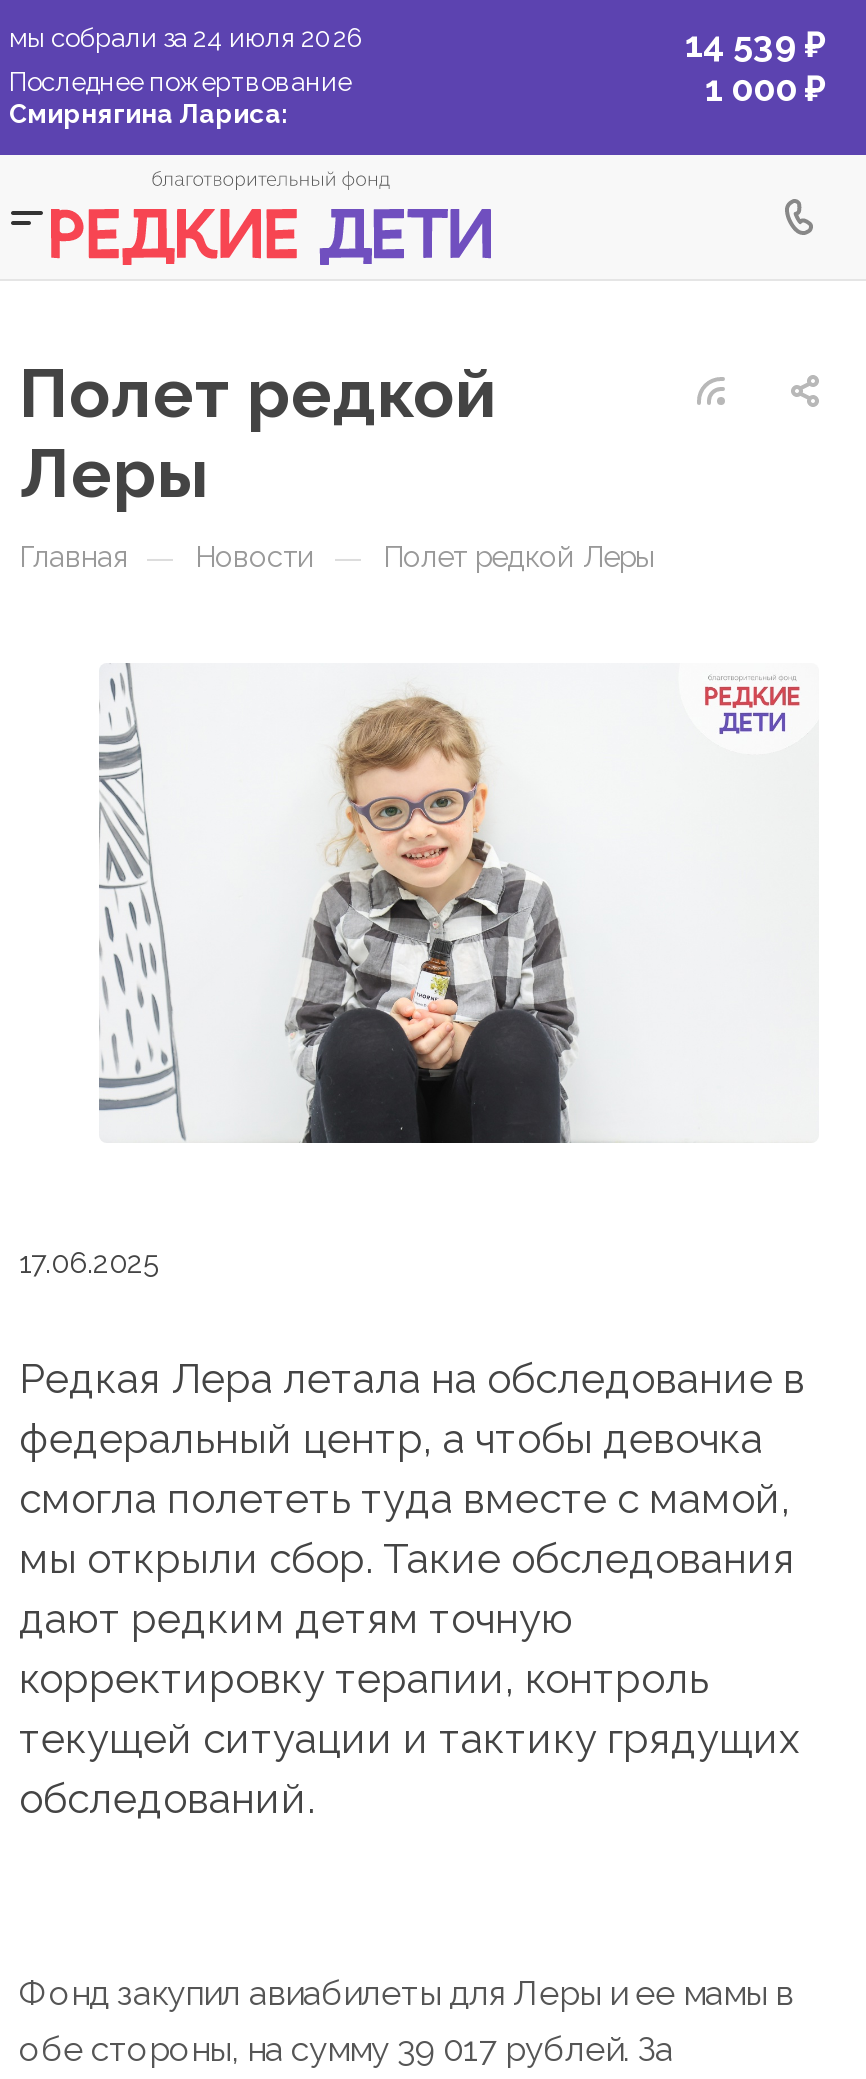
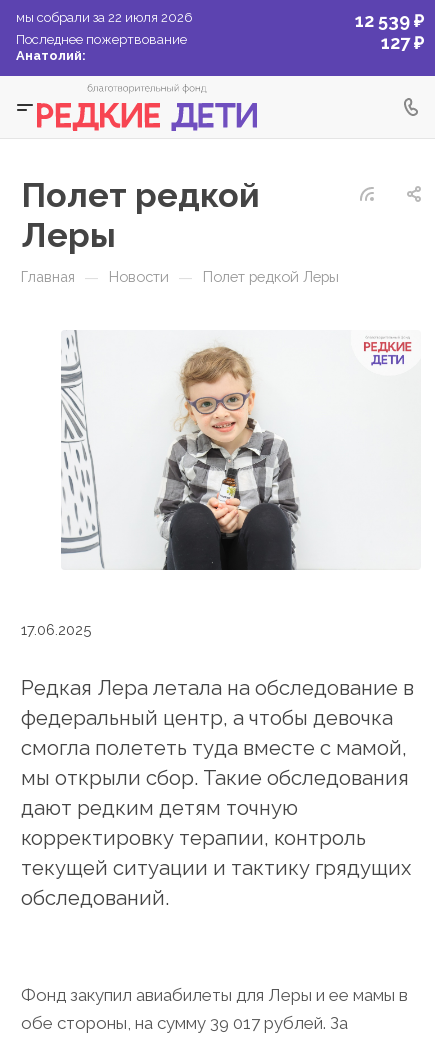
- мы собрали за 24 июля 2026
+ мы собрали за 22 июля 2026

- 14 539 ₽
+ 12 539 ₽

- 1 000 ₽
+ 127 ₽

- Смирнягина Лариса:
+ Анатолий:
